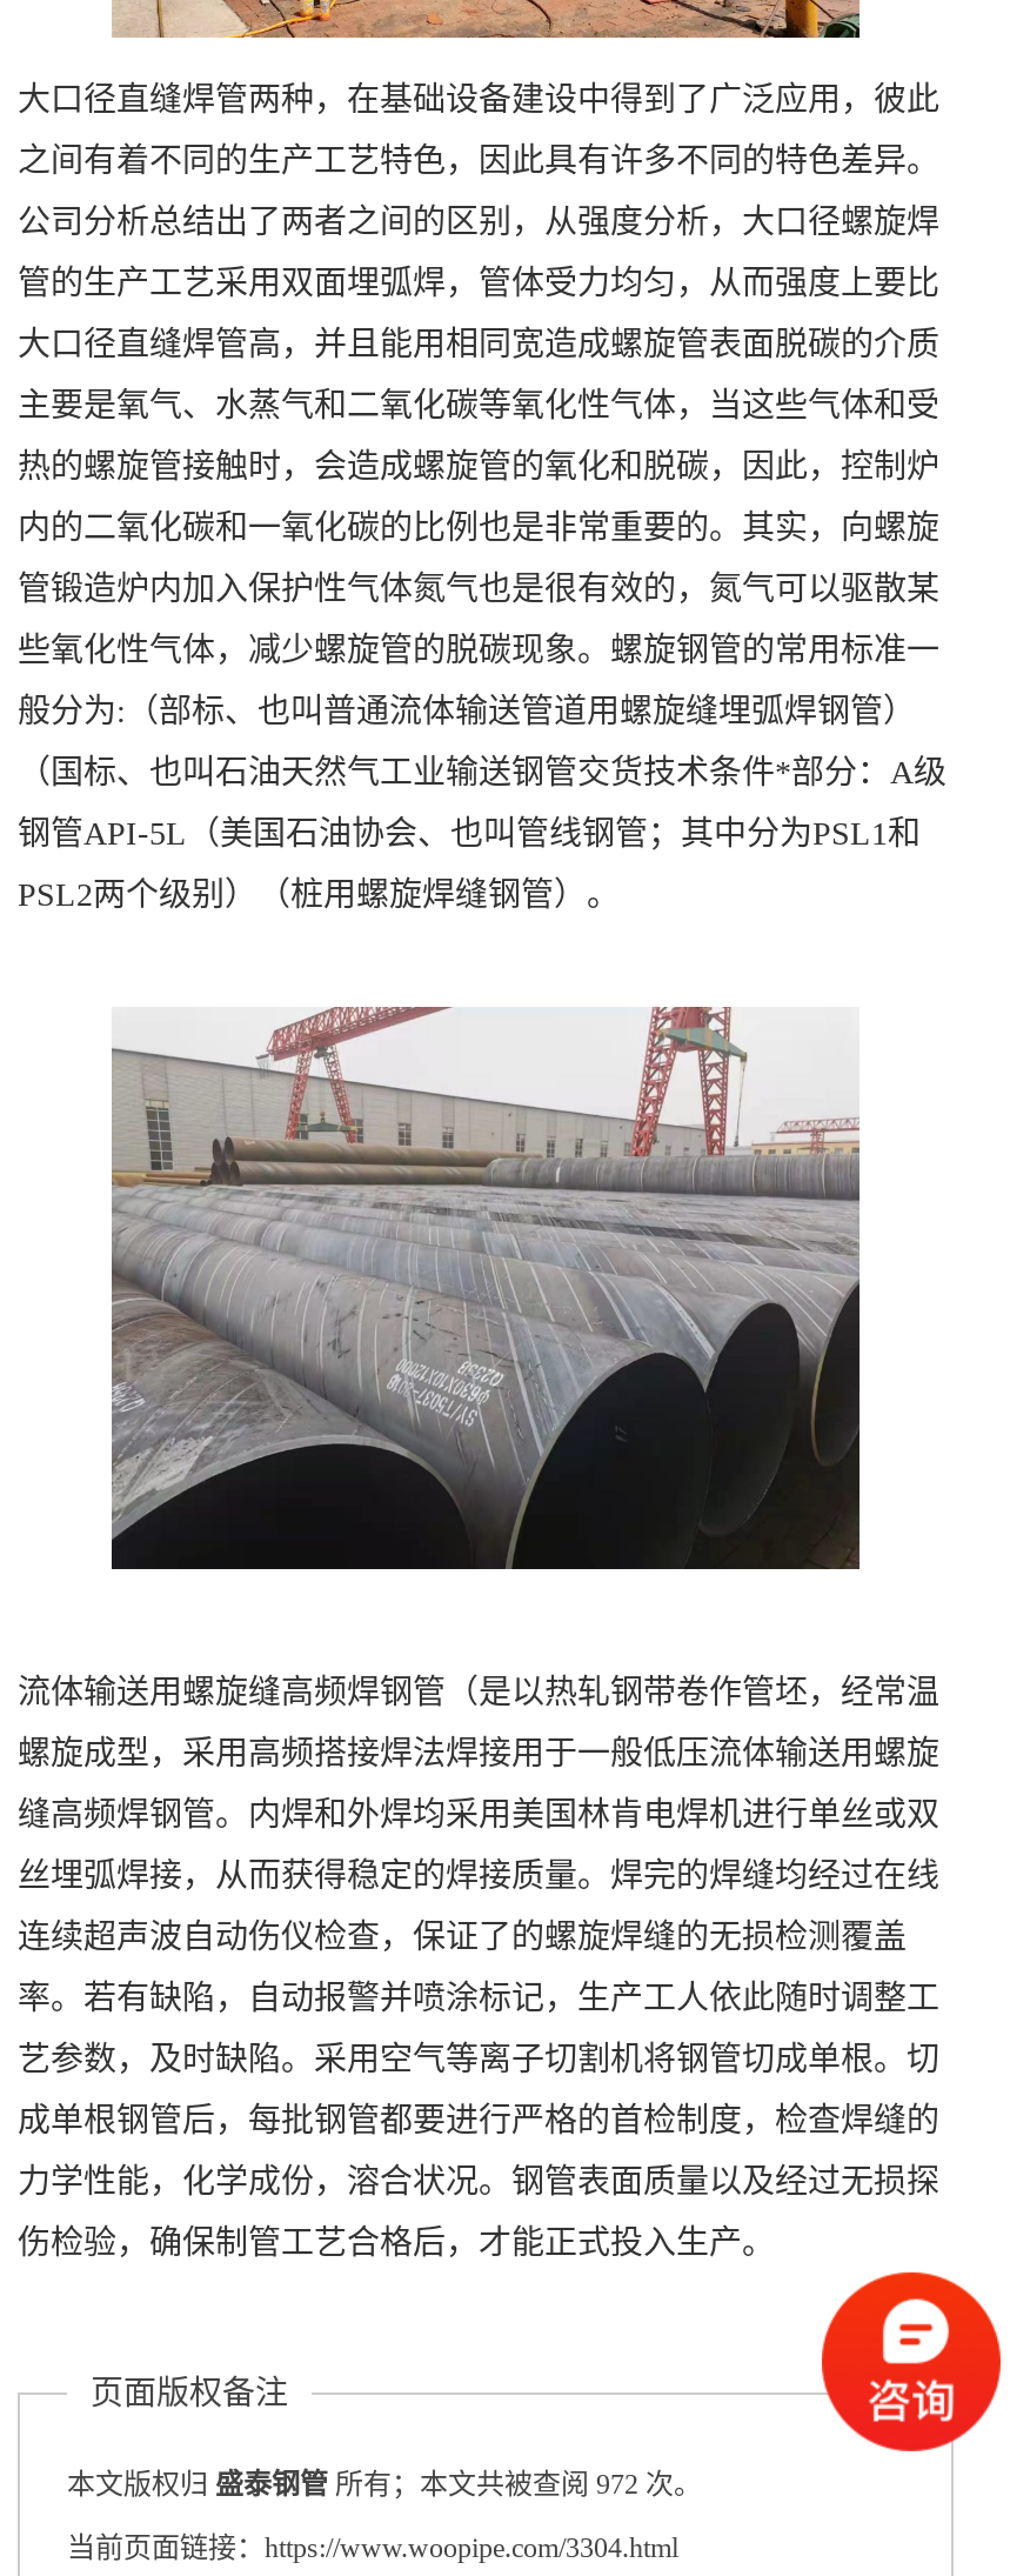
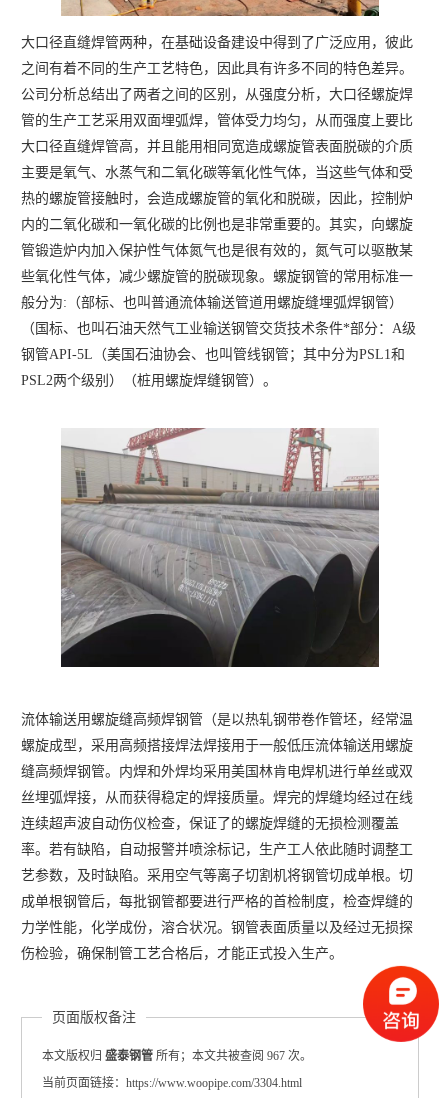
- 本文版权归盛泰钢管所有；本文共被查阅 972 次。
+ 本文版权归盛泰钢管所有；本文共被查阅 967 次。
